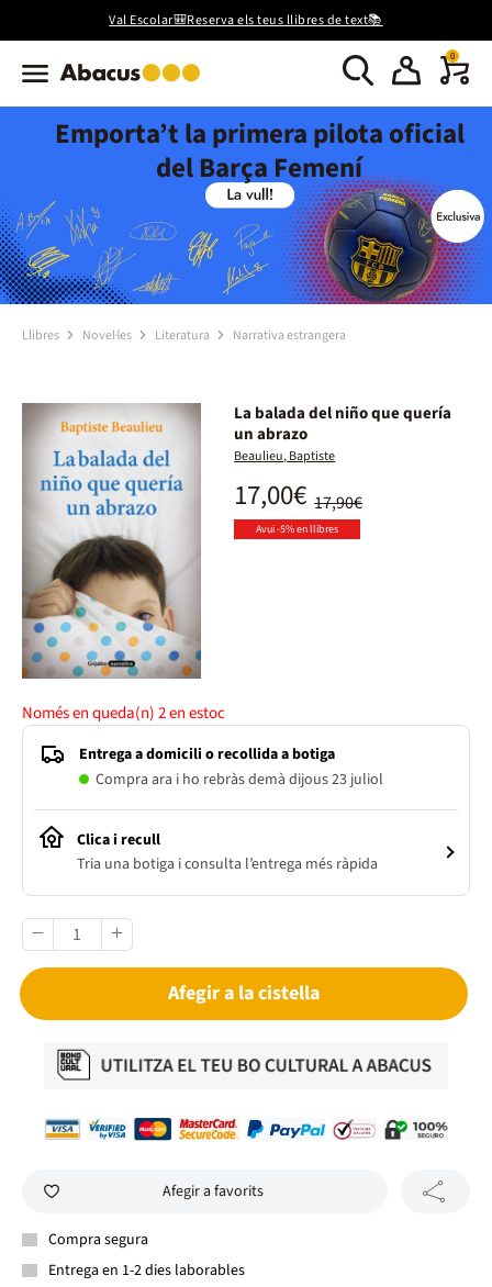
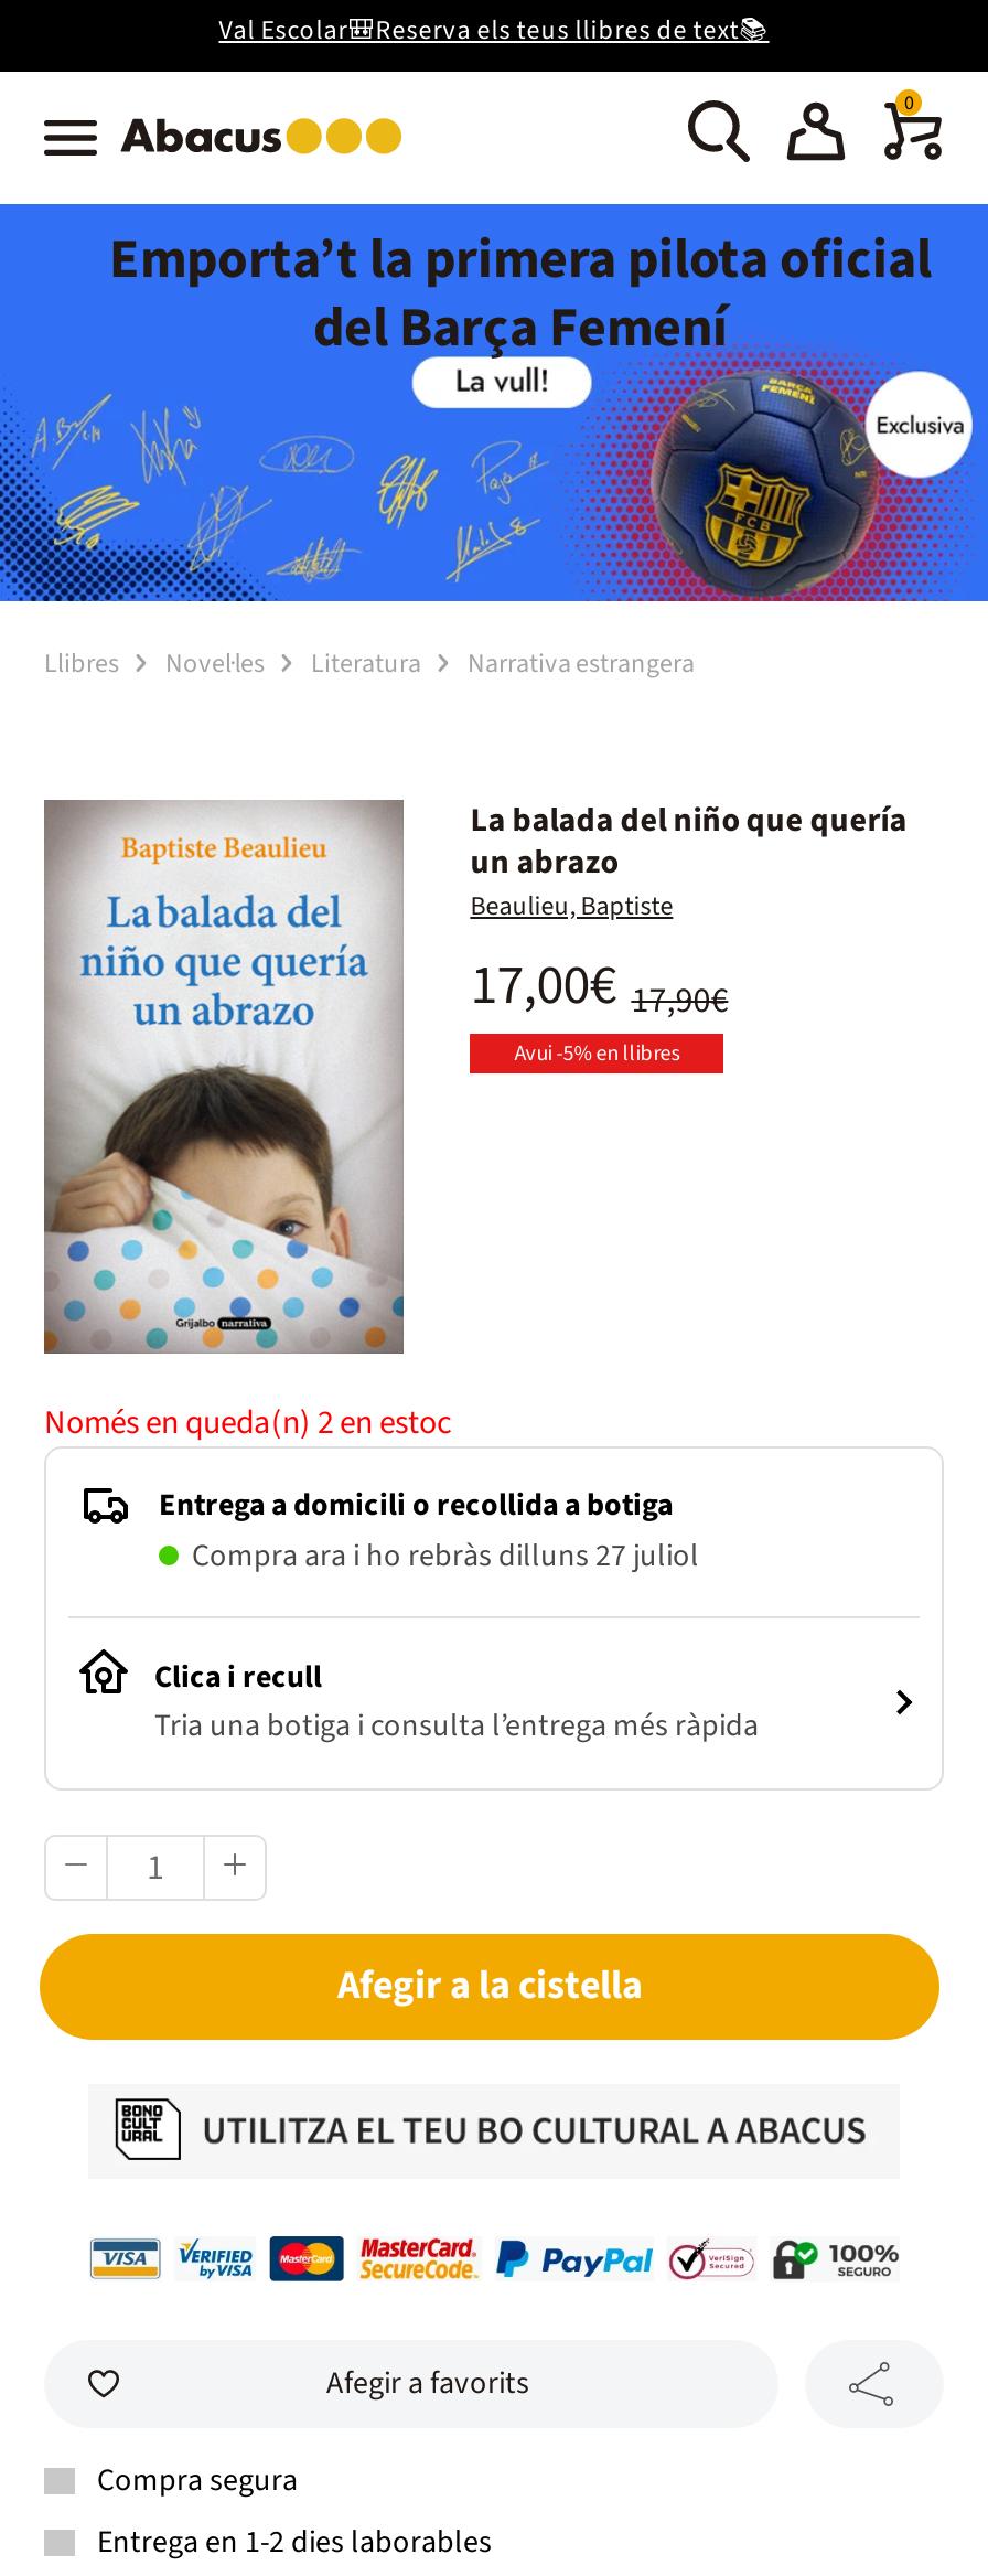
- Compra ara i ho rebràs demà dijous 23 juliol
+ Compra ara i ho rebràs dilluns 27 juliol
